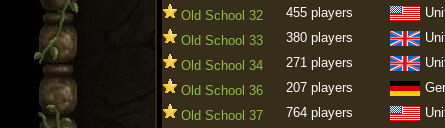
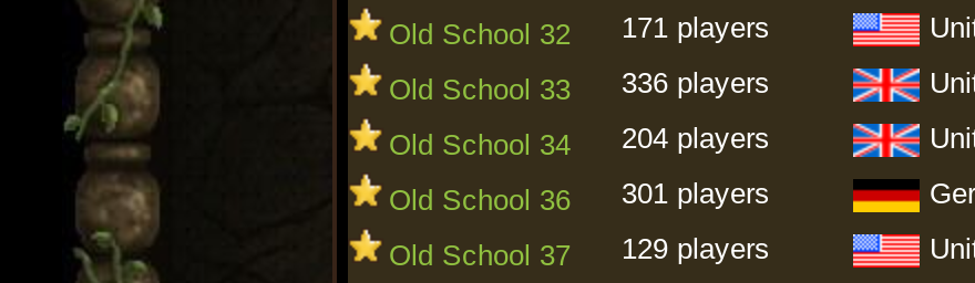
- Old School 32 455 players
+ Old School 32 171 players

- Old School 33 380 players
+ Old School 33 336 players

- Old School 34 271 players
+ Old School 34 204 players

- Old School 36 207 players
+ Old School 36 301 players

- Old School 37 764 players
+ Old School 37 129 players
